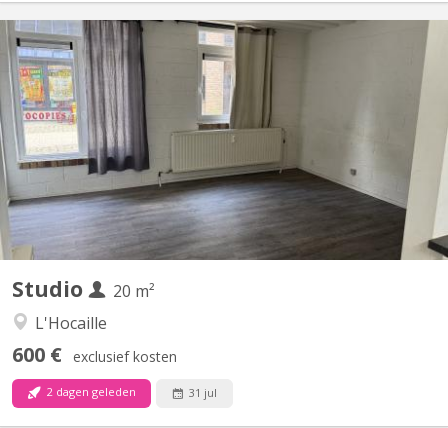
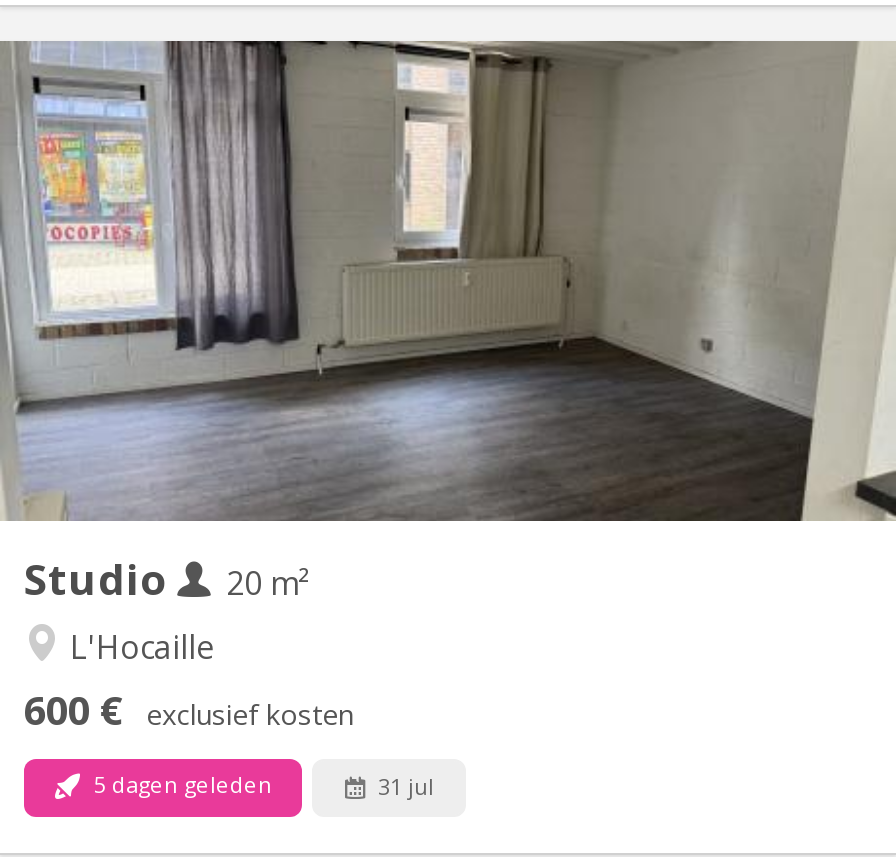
- 2 dagen geleden
+ 5 dagen geleden
